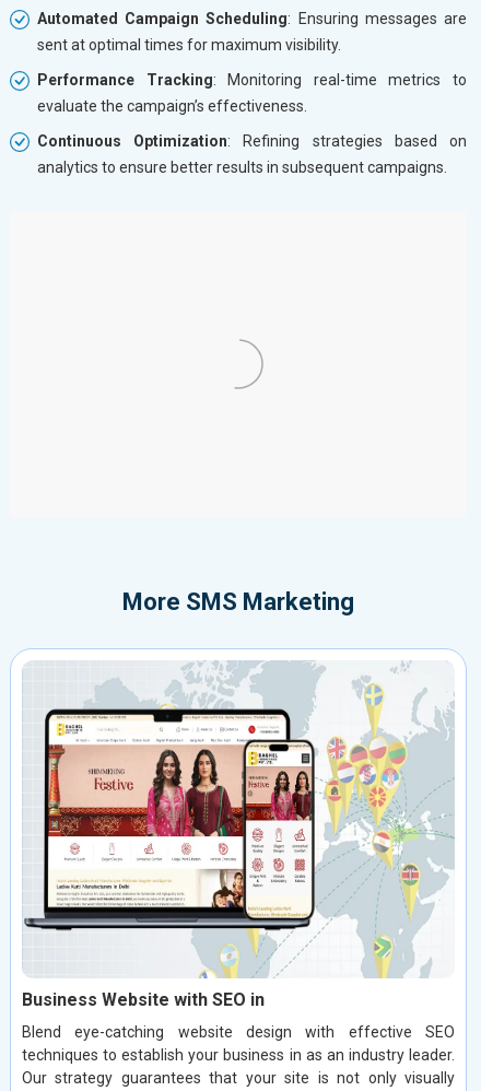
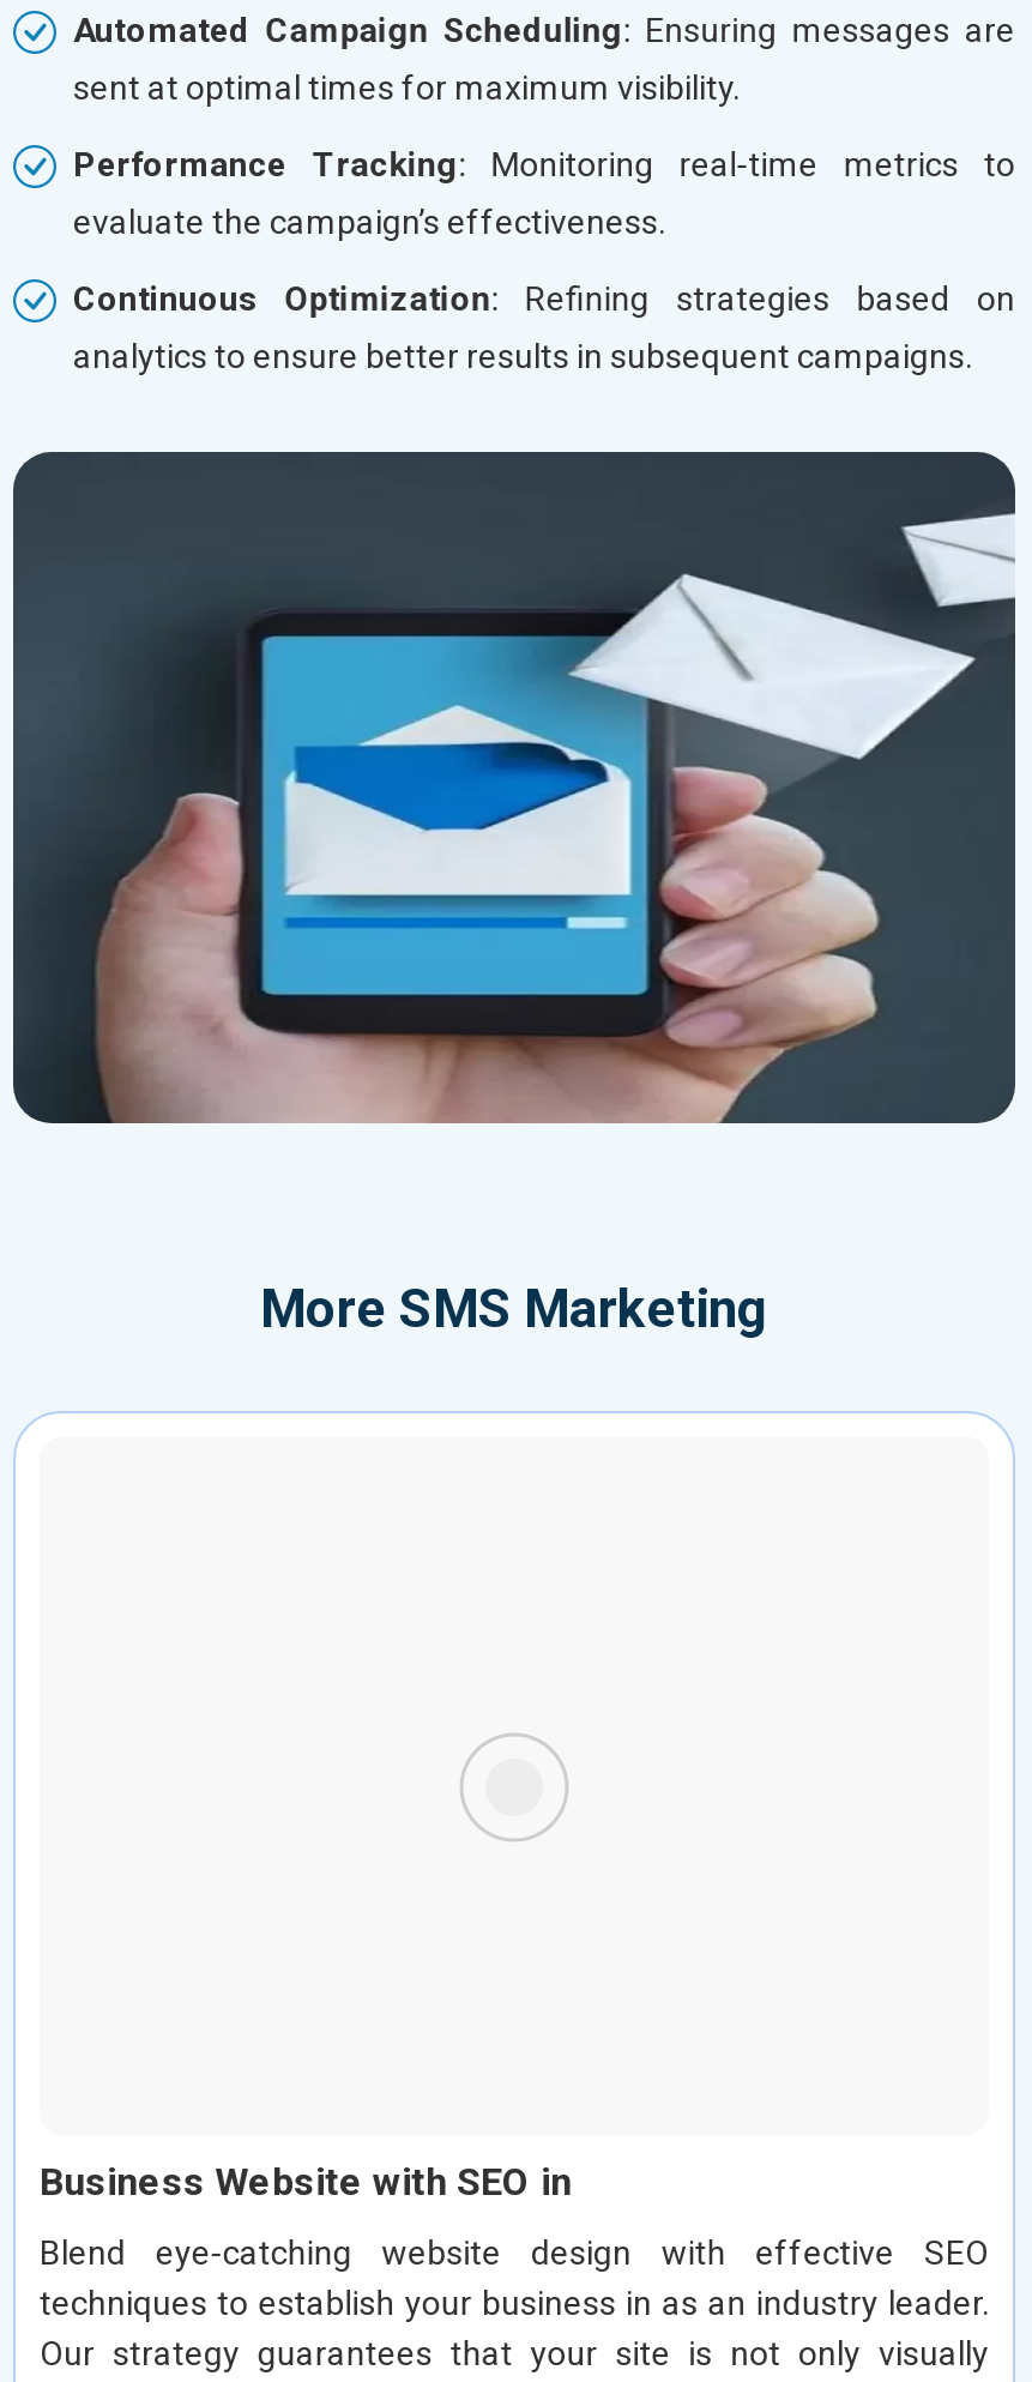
+ [image]

- [image]
